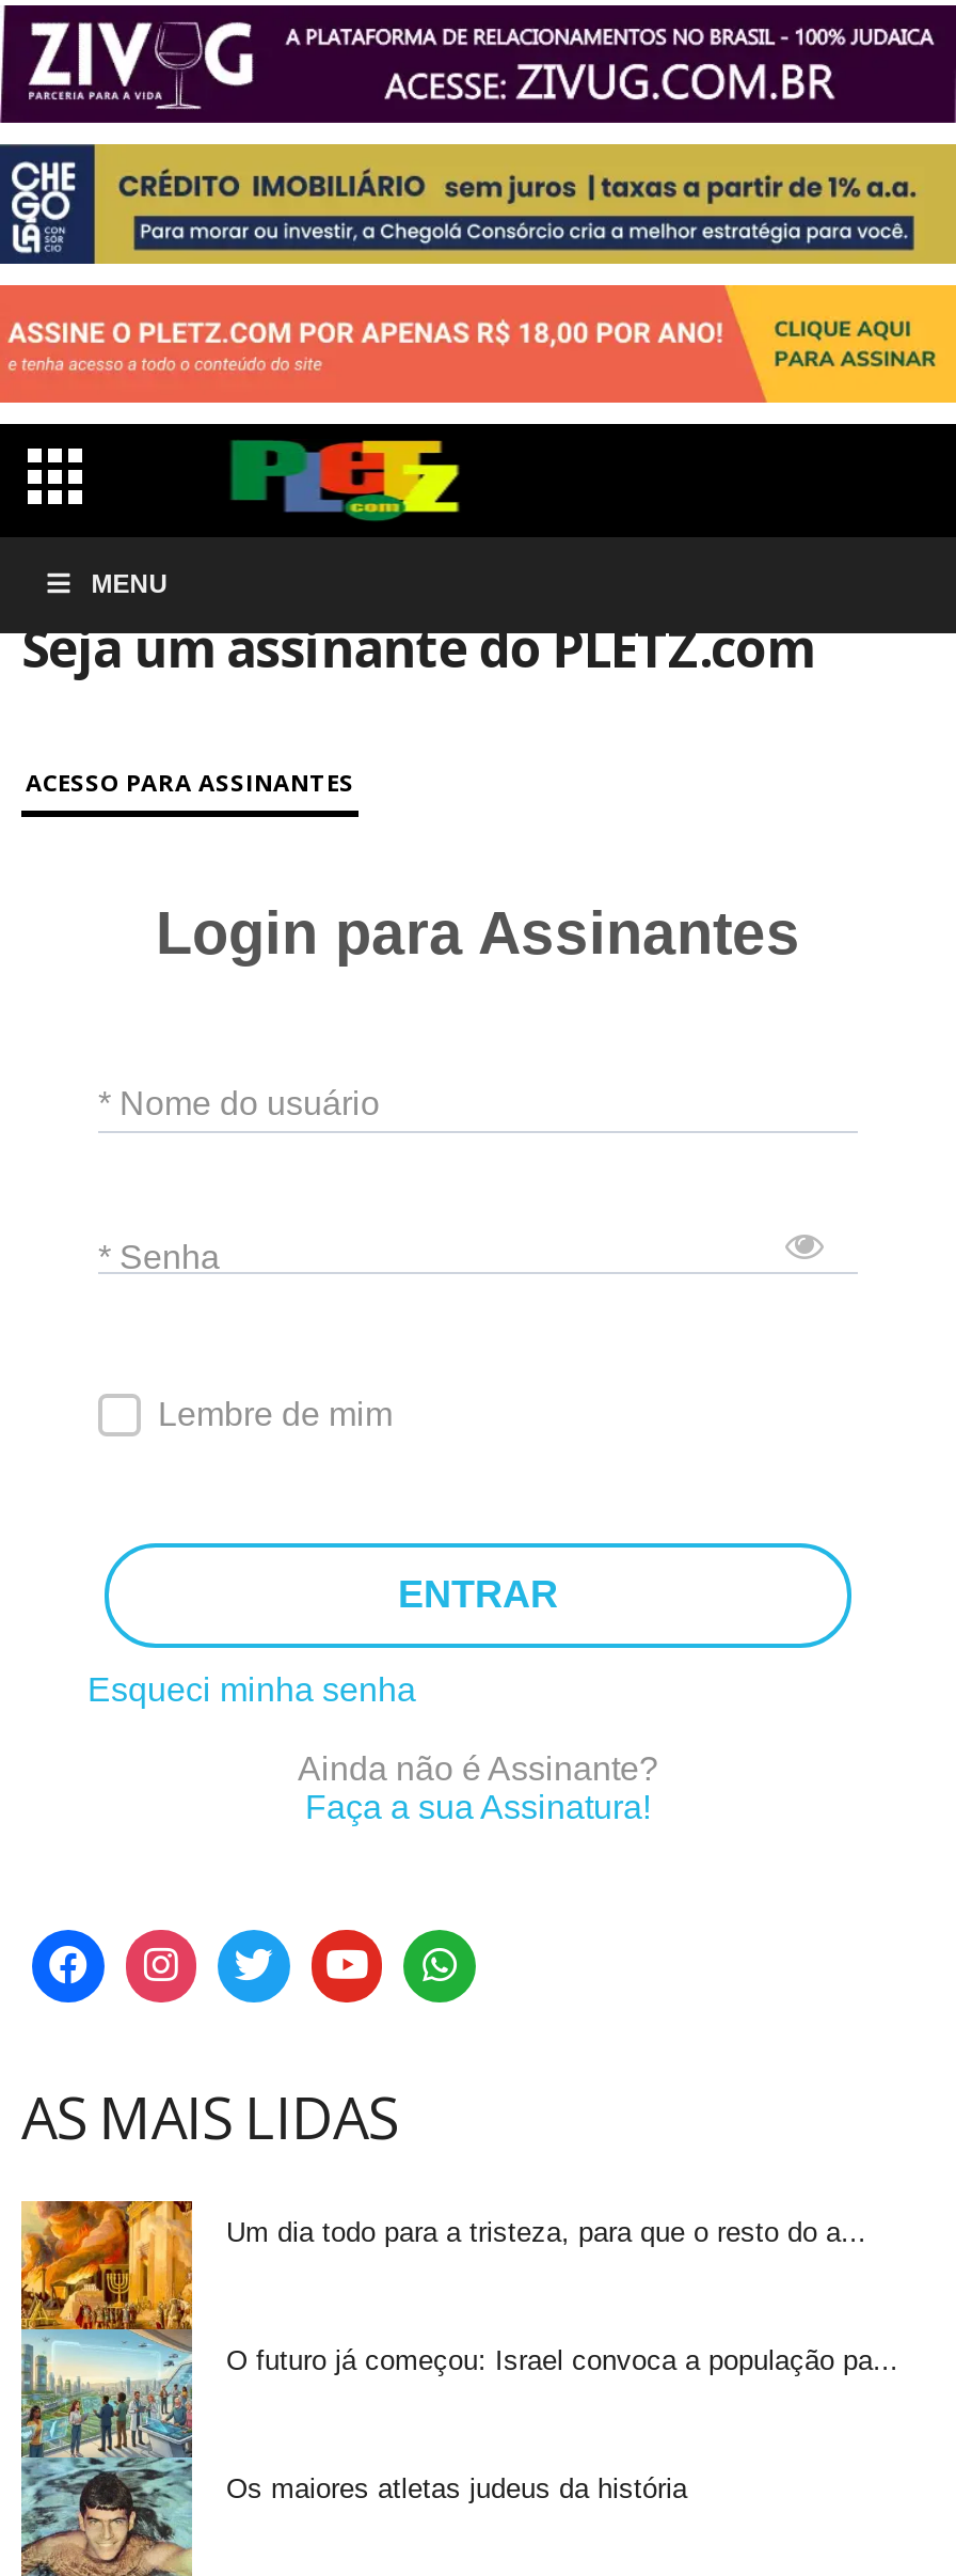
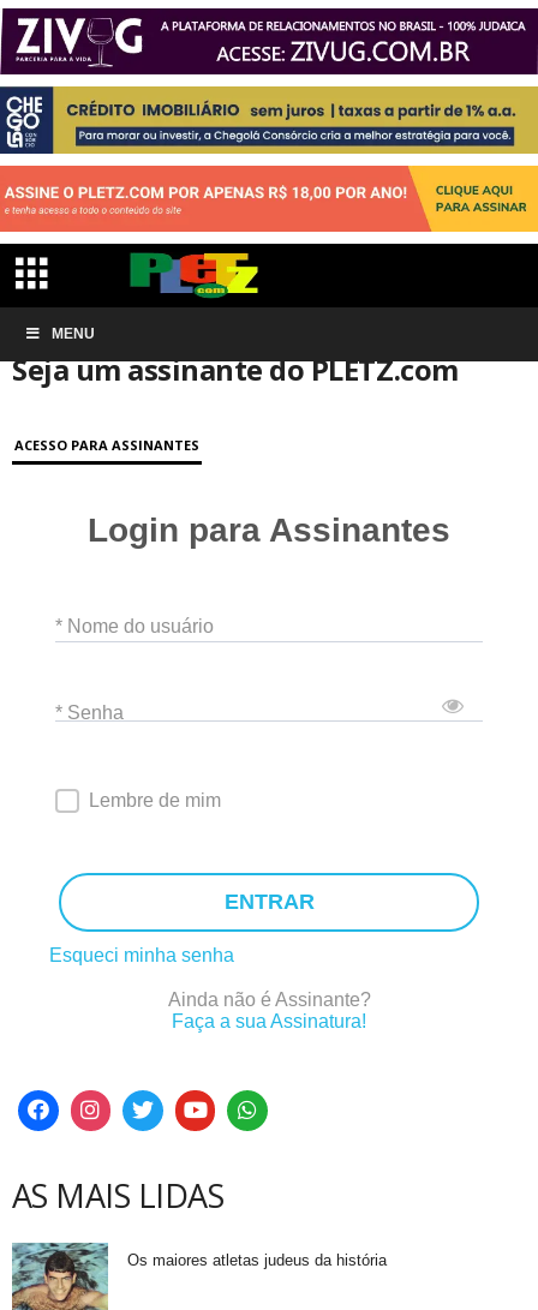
- [image]
- Um dia todo para a tristeza, para que o resto do a...

- O futuro já começou: Israel convoca a população pa...
